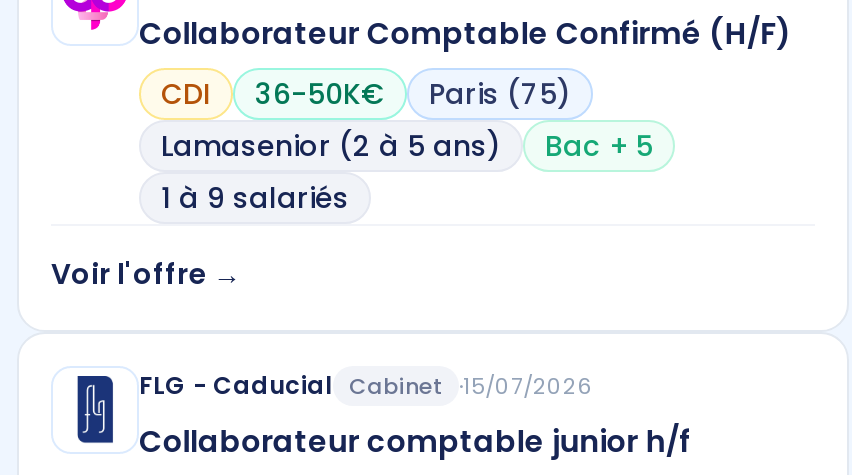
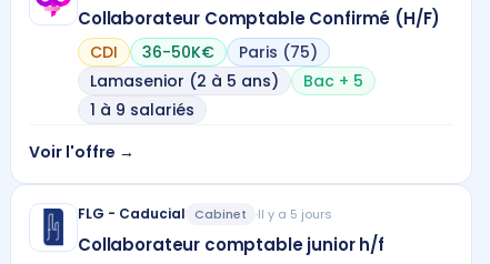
- FLG - Caducial Cabinet 15/07/2026
+ FLG - Caducial Cabinet Il y a 5 jours
